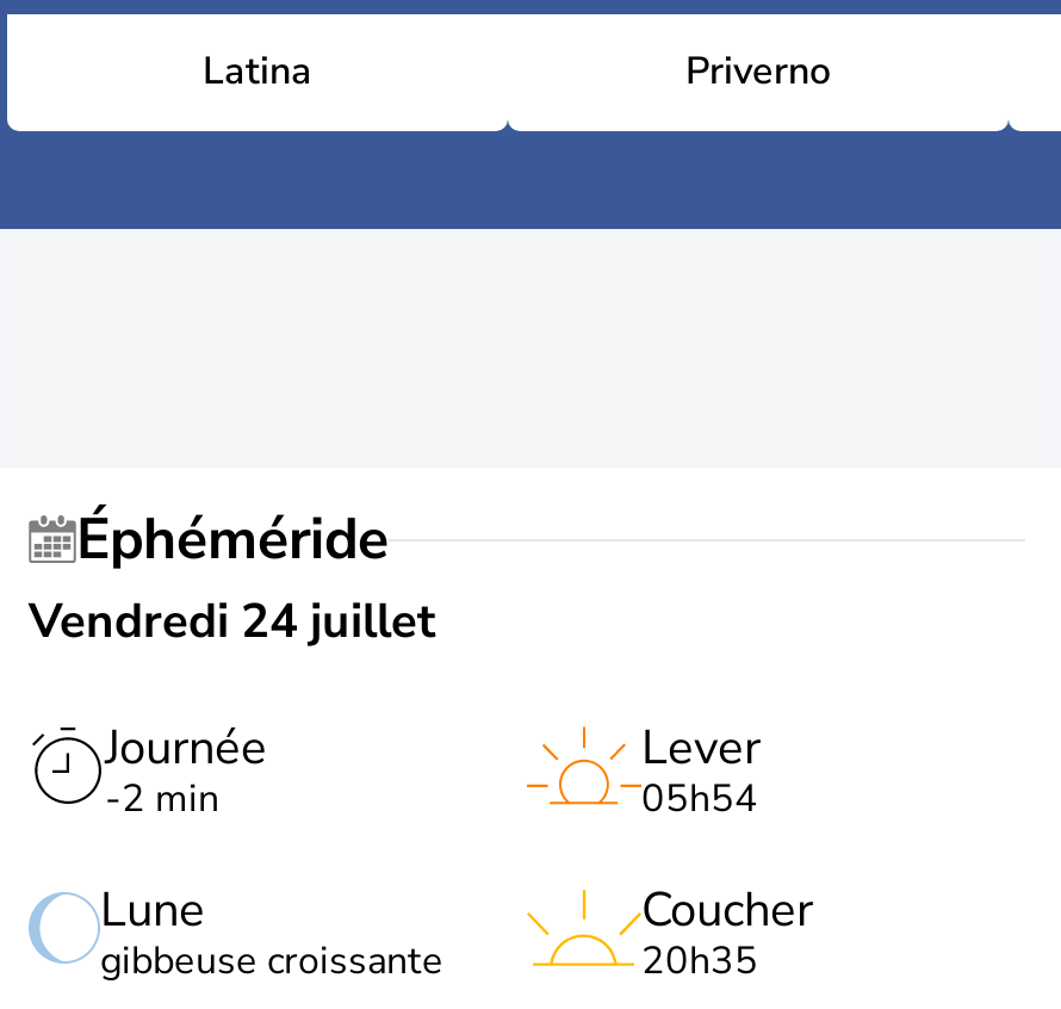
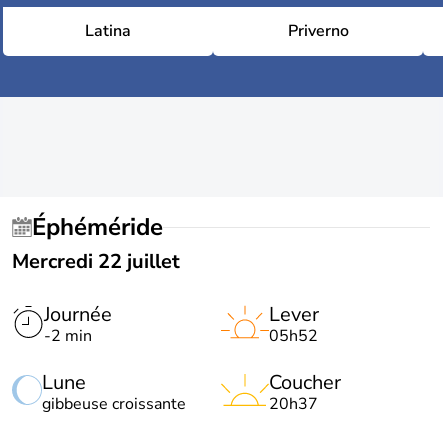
- Vendredi 24 juillet
+ Mercredi 22 juillet

- 05h54
+ 05h52

- 20h35
+ 20h37
